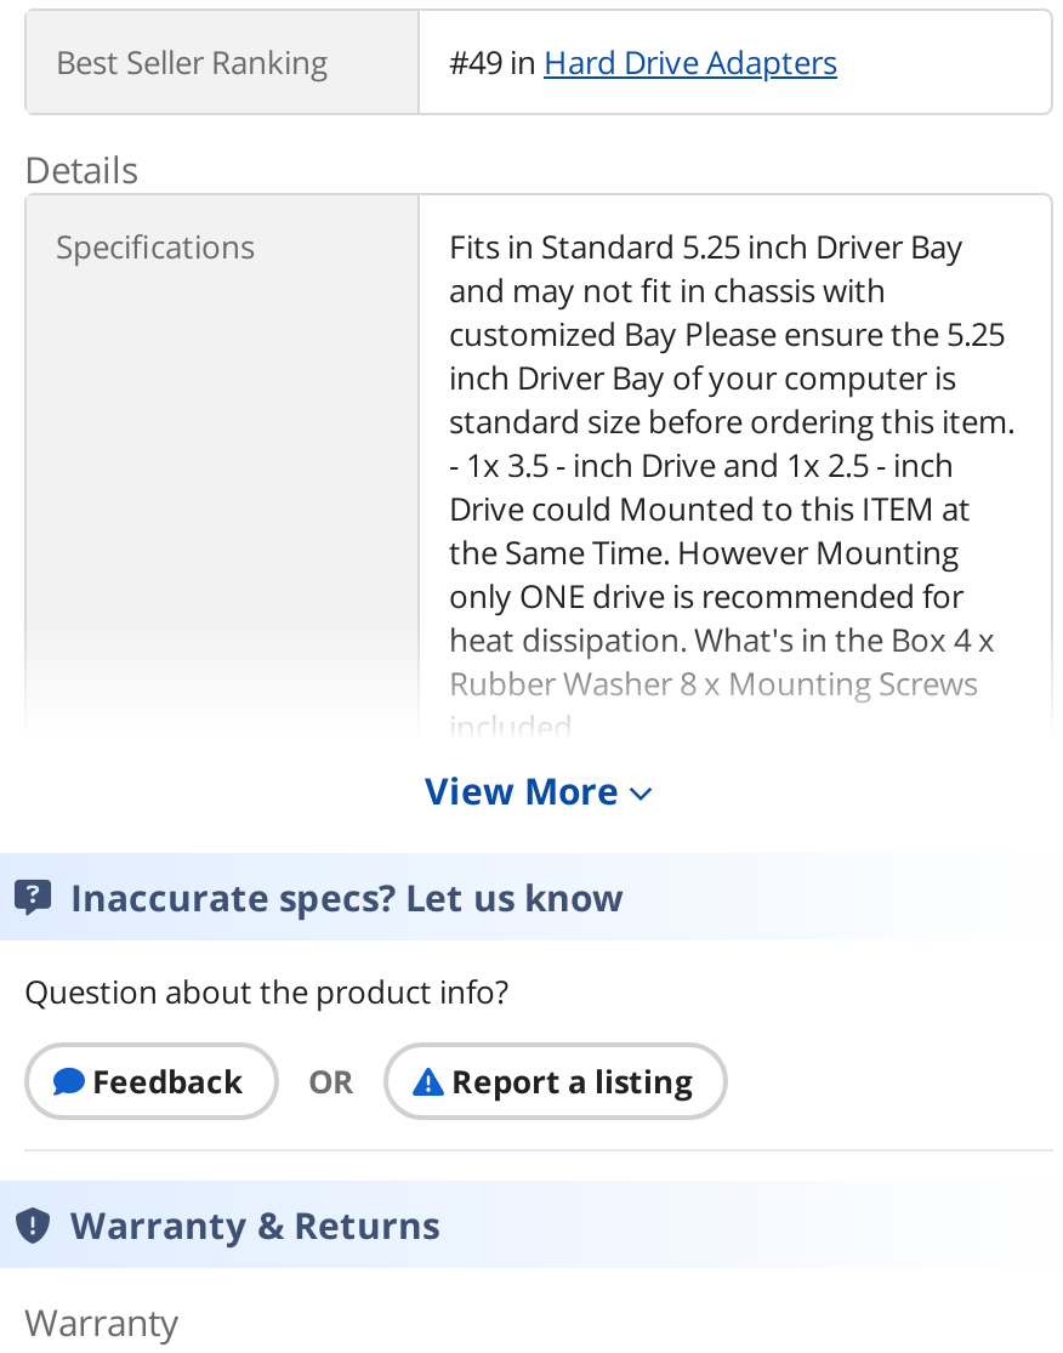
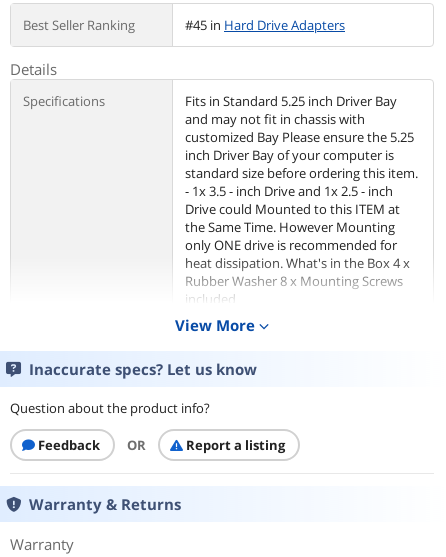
- #49 in Hard Drive Adapters
+ #45 in Hard Drive Adapters
